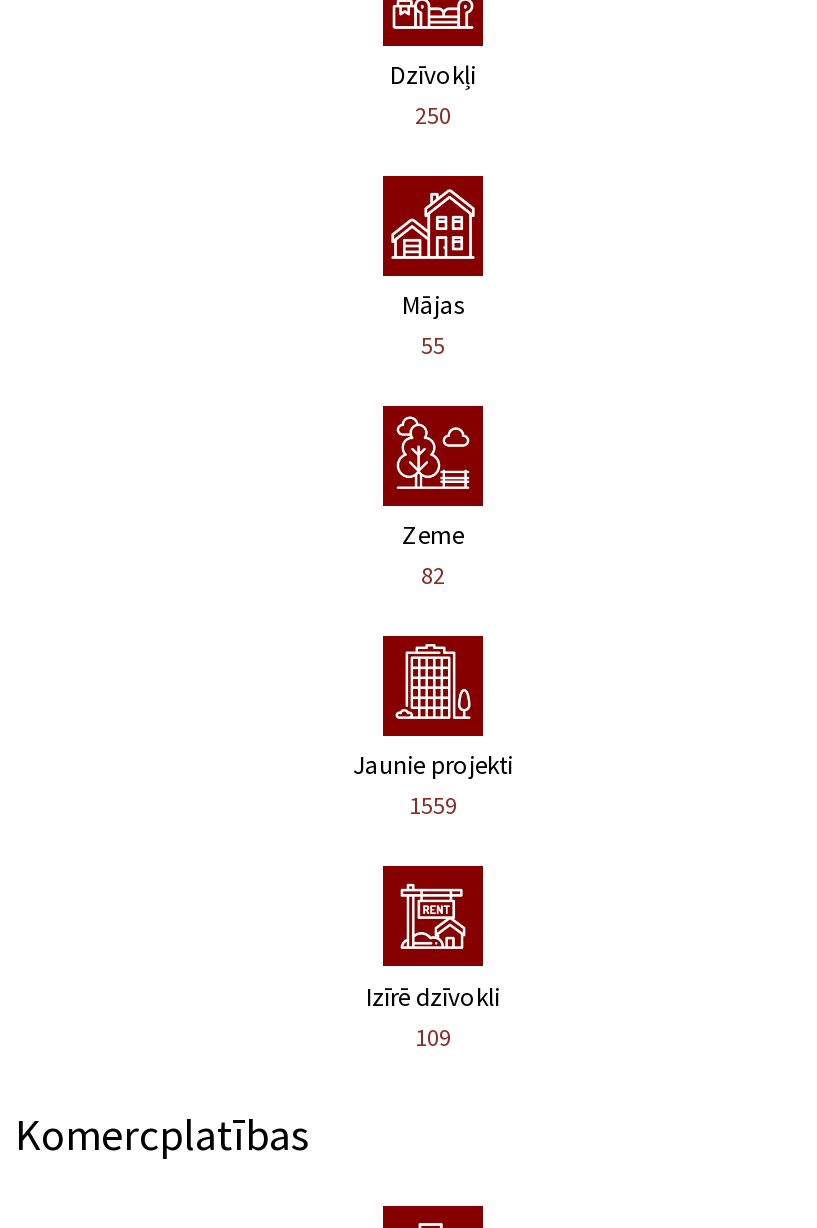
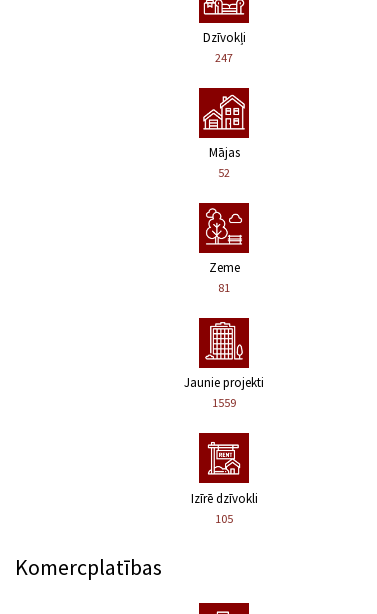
- 250
+ 247

- 55
+ 52

- 82
+ 81

- 109
+ 105
